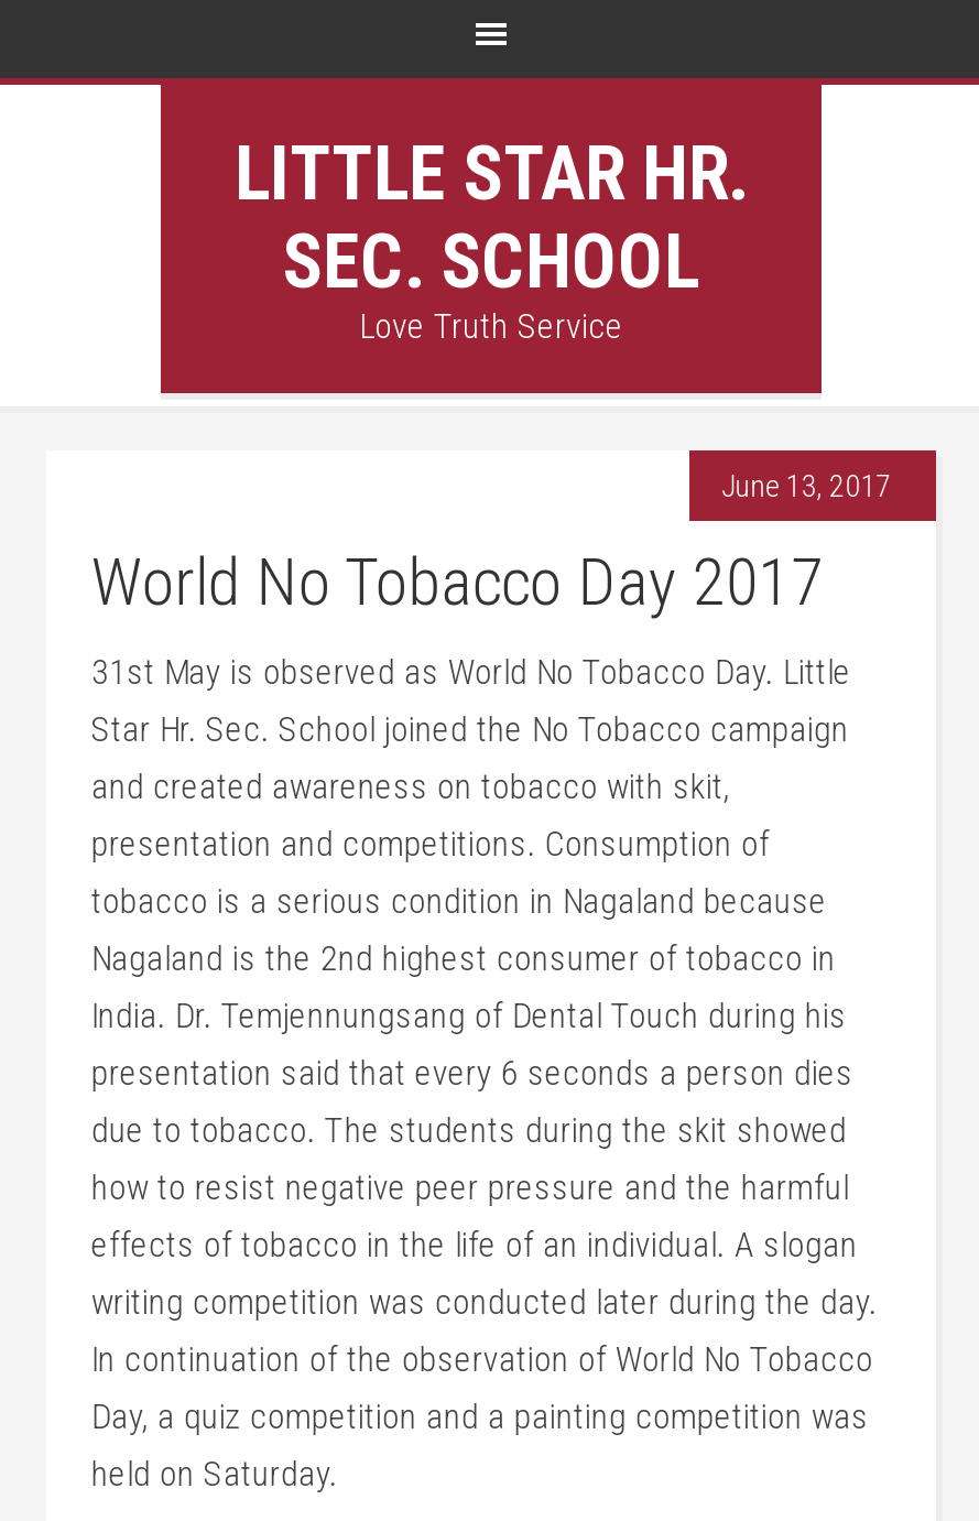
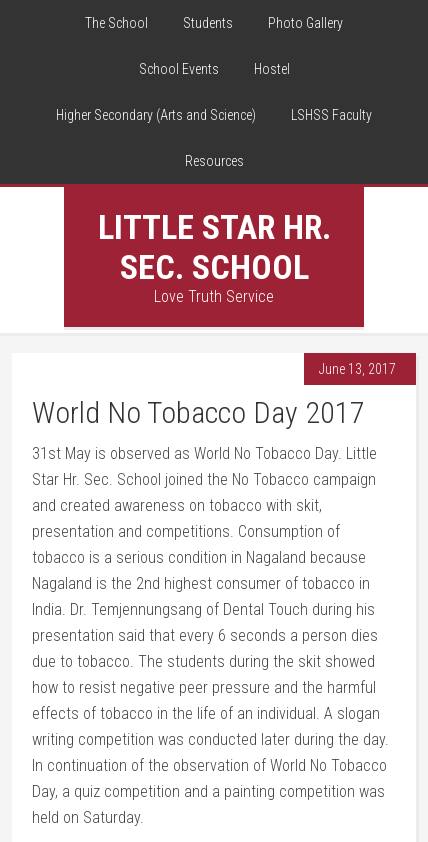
+ The School
+ Students
+ Photo Gallery
+ School Events
+ Hostel
+ Higher Secondary (Arts and Science)
+ LSHSS Faculty
+ Resources
